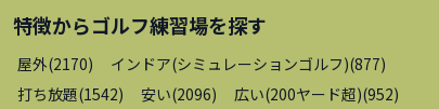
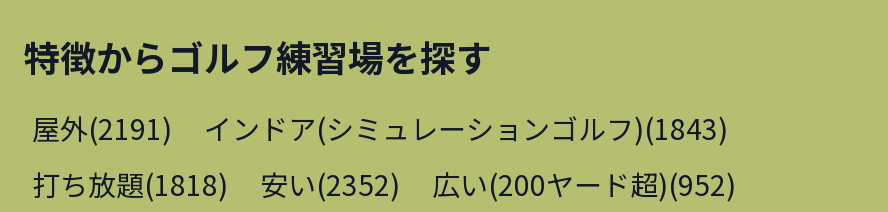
- 屋外(2170)
+ 屋外(2191)

- インドア(シミュレーションゴルフ)(877)
+ インドア(シミュレーションゴルフ)(1843)

- 打ち放題(1542)
+ 打ち放題(1818)

- 安い(2096)
+ 安い(2352)
